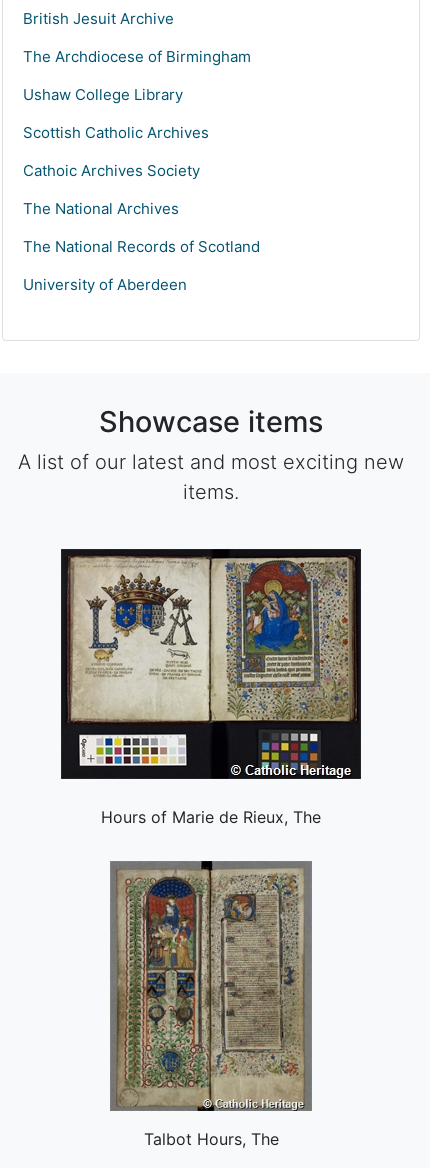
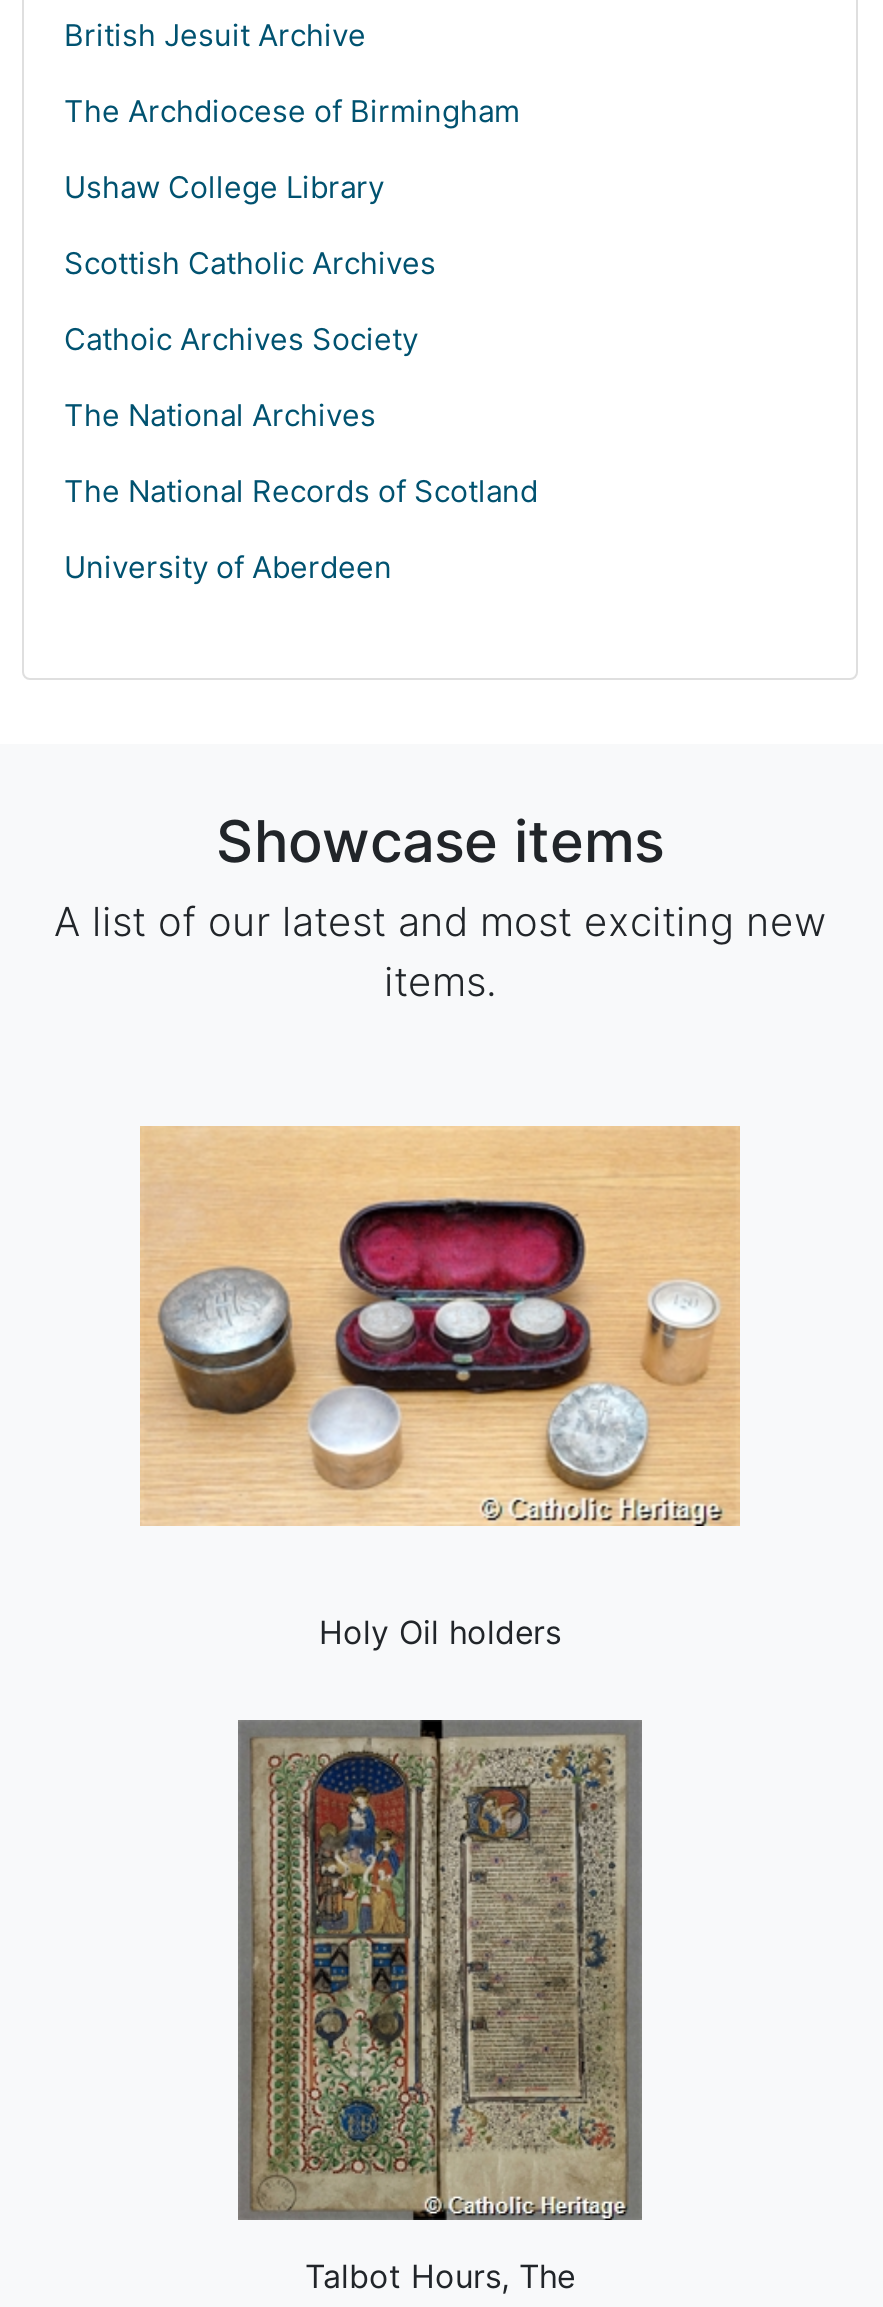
- [image]
- Hours of Marie de Rieux, The
+ [image]
+ Holy Oil holders
